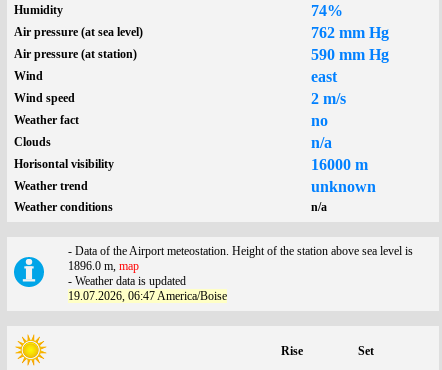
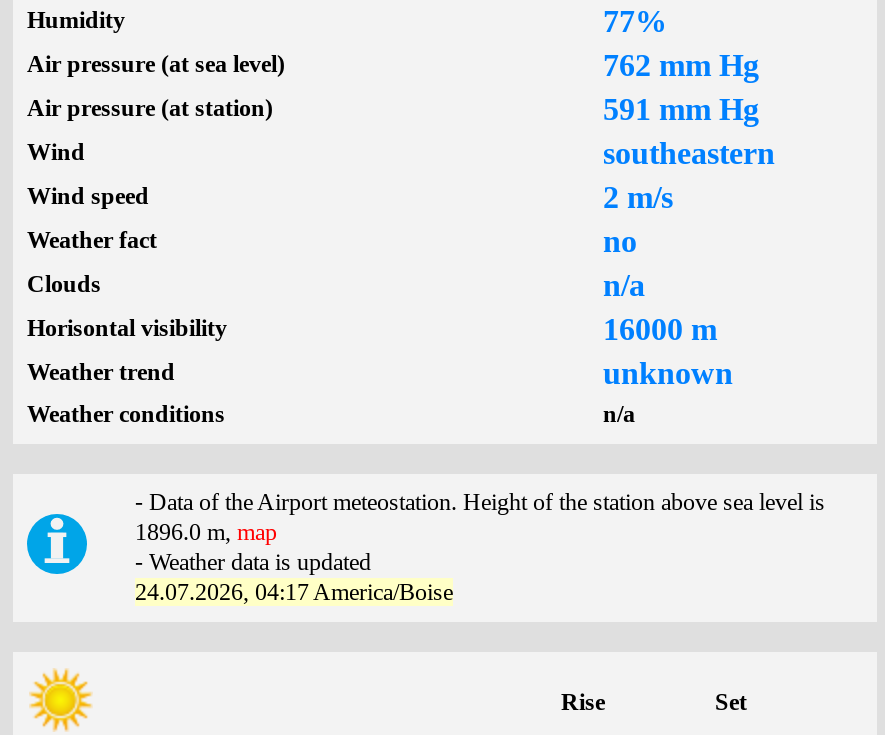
- 74%
+ 77%

- 590 mm Hg
+ 591 mm Hg

- east
+ southeastern

- 19.07.2026, 06:47 America/Boise
+ 24.07.2026, 04:17 America/Boise
